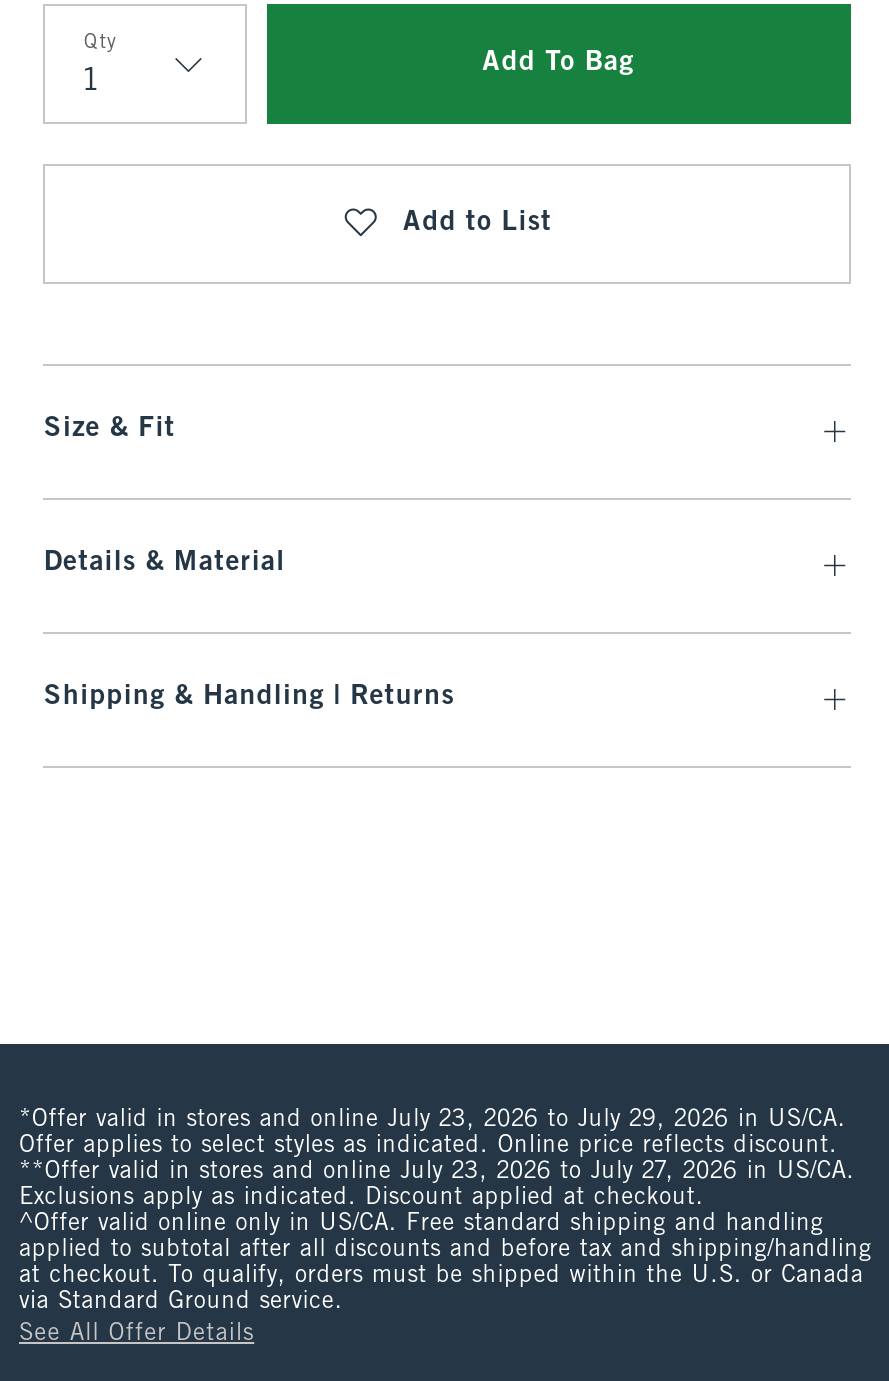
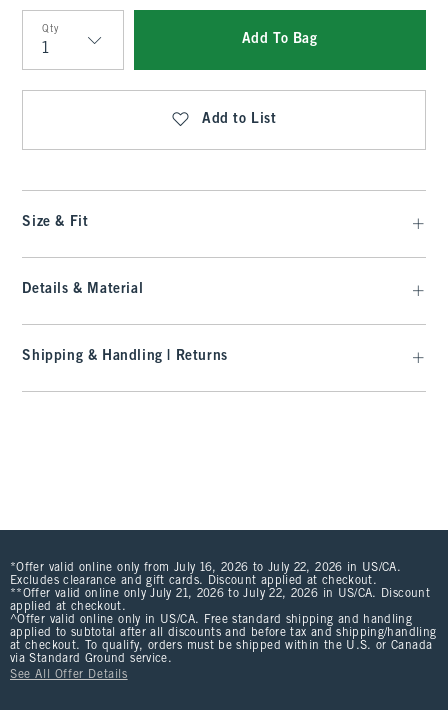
- *Offer valid in stores and online July 23, 2026 to July 29, 2026 in US/CA.
- Offer applies to select styles as indicated. Online price reflects discount.
- **Offer valid in stores and online July 23, 2026 to July 27, 2026 in US/CA.
- Exclusions apply as indicated. Discount applied at checkout.
+ *Offer valid online only from July 16, 2026 to July 22, 2026 in US/CA.
+ Excludes clearance and gift cards. Discount applied at checkout.
+ **Offer valid online only July 21, 2026 to July 22, 2026 in US/CA. Discount
+ applied at checkout.
